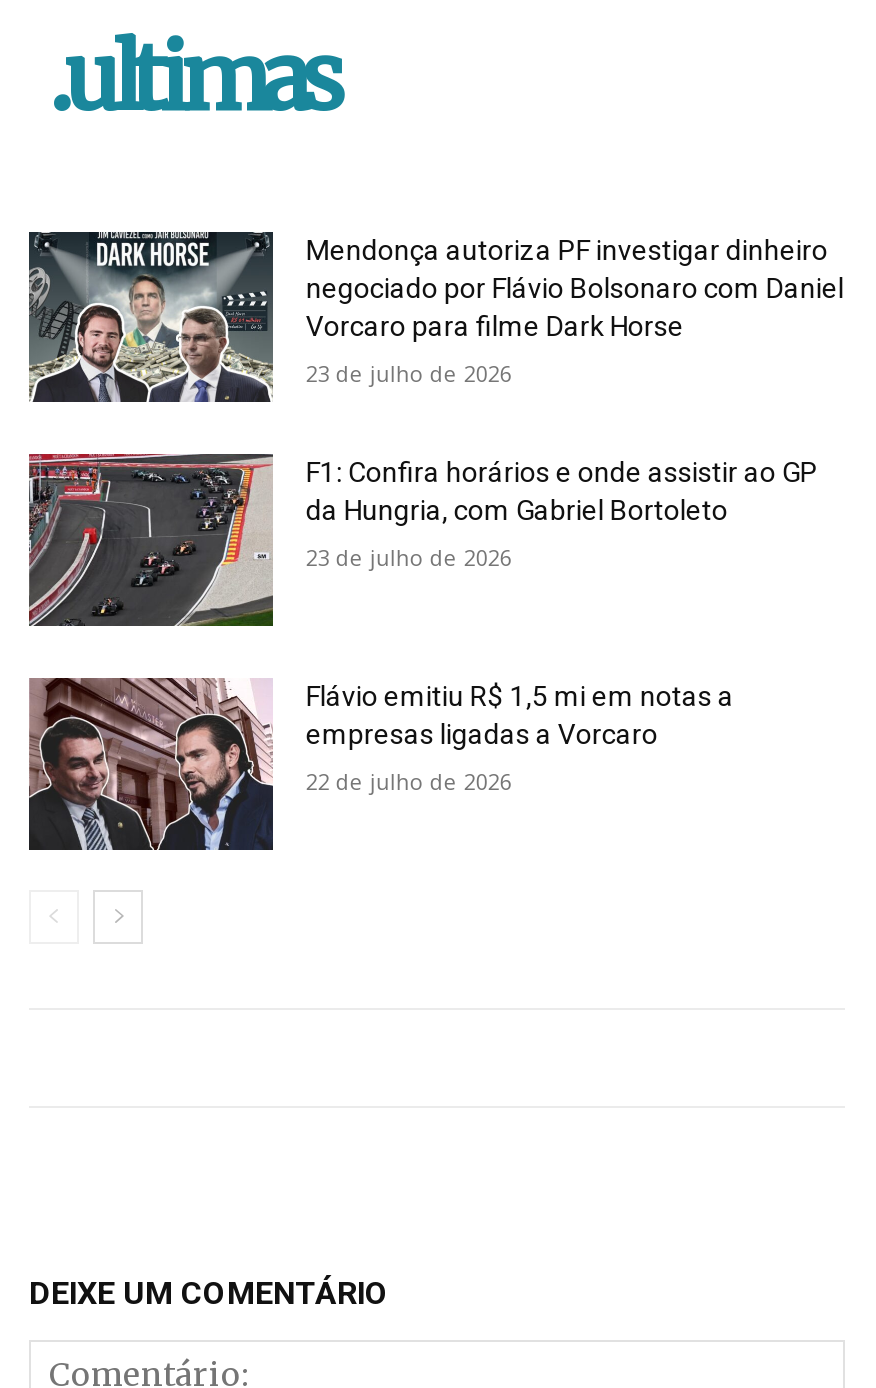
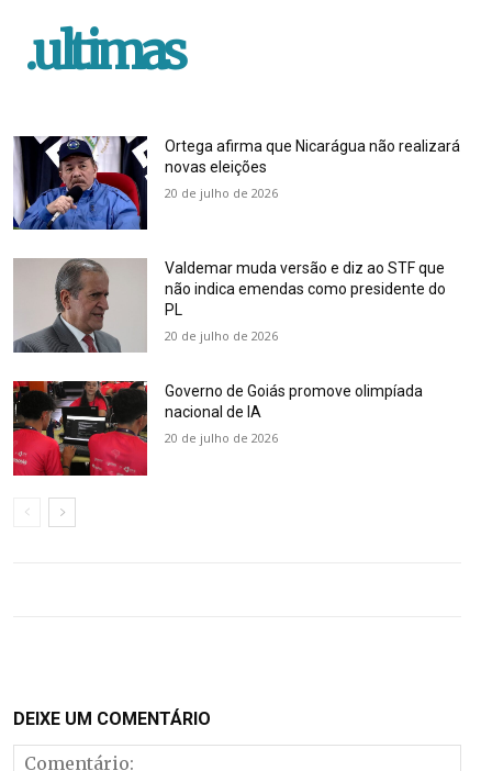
- [image]
- Mendonça autoriza PF investigar dinheiro
- negociado por Flávio Bolsonaro com Daniel
- Vorcaro para filme Dark Horse
+ [image]
+ Ortega afirma que Nicarágua não realizará
+ novas eleições

- 23 de julho de 2026
+ 20 de julho de 2026

- [image]
- F1: Confira horários e onde assistir ao GP
- da Hungria, com Gabriel Bortoleto
+ [image]
+ Valdemar muda versão e diz ao STF que
+ não indica emendas como presidente do
+ PL

- 23 de julho de 2026
+ 20 de julho de 2026

- [image]
- Flávio emitiu R$ 1,5 mi em notas a
- empresas ligadas a Vorcaro
+ [image]
+ Governo de Goiás promove olimpíada
+ nacional de IA

- 22 de julho de 2026
+ 20 de julho de 2026
